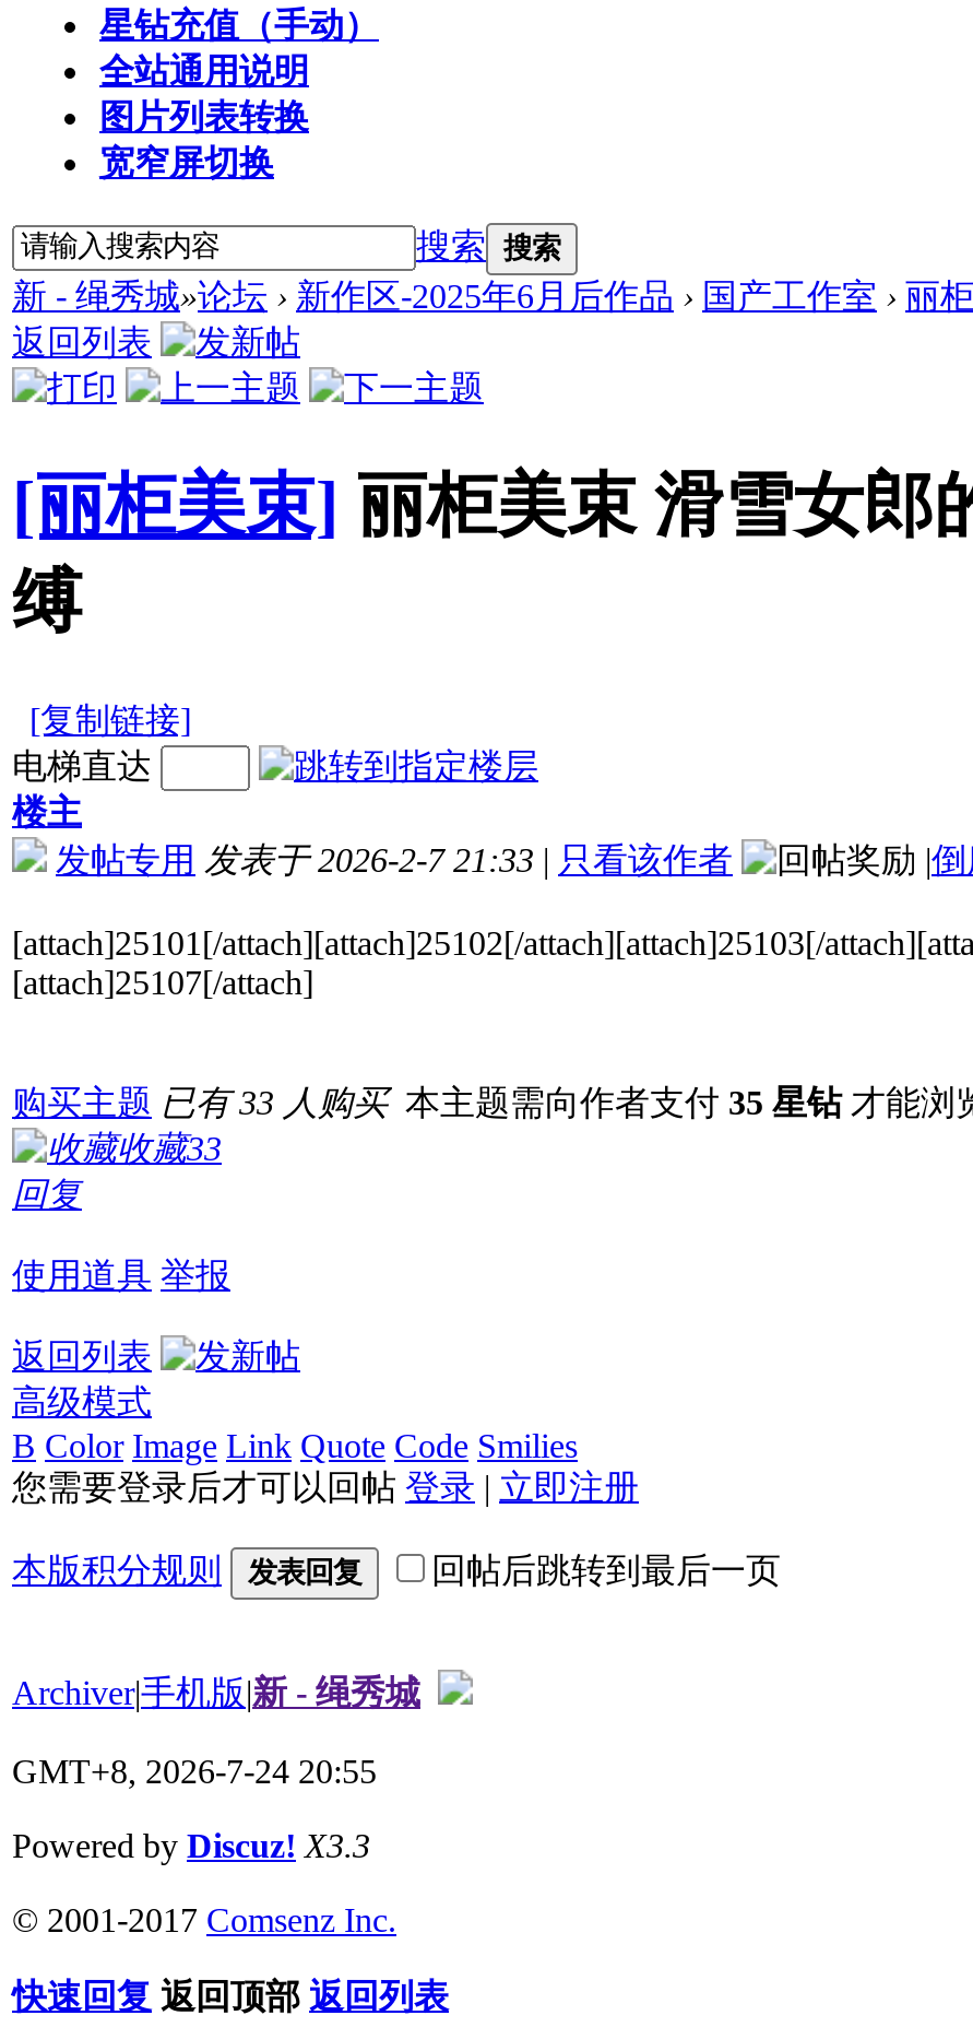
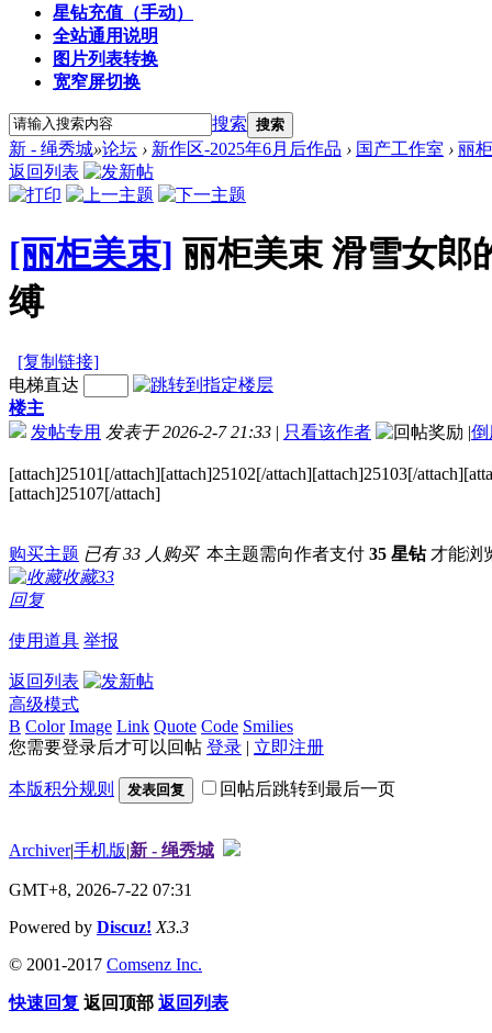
- GMT+8, 2026-7-24 20:55
+ GMT+8, 2026-7-22 07:31
